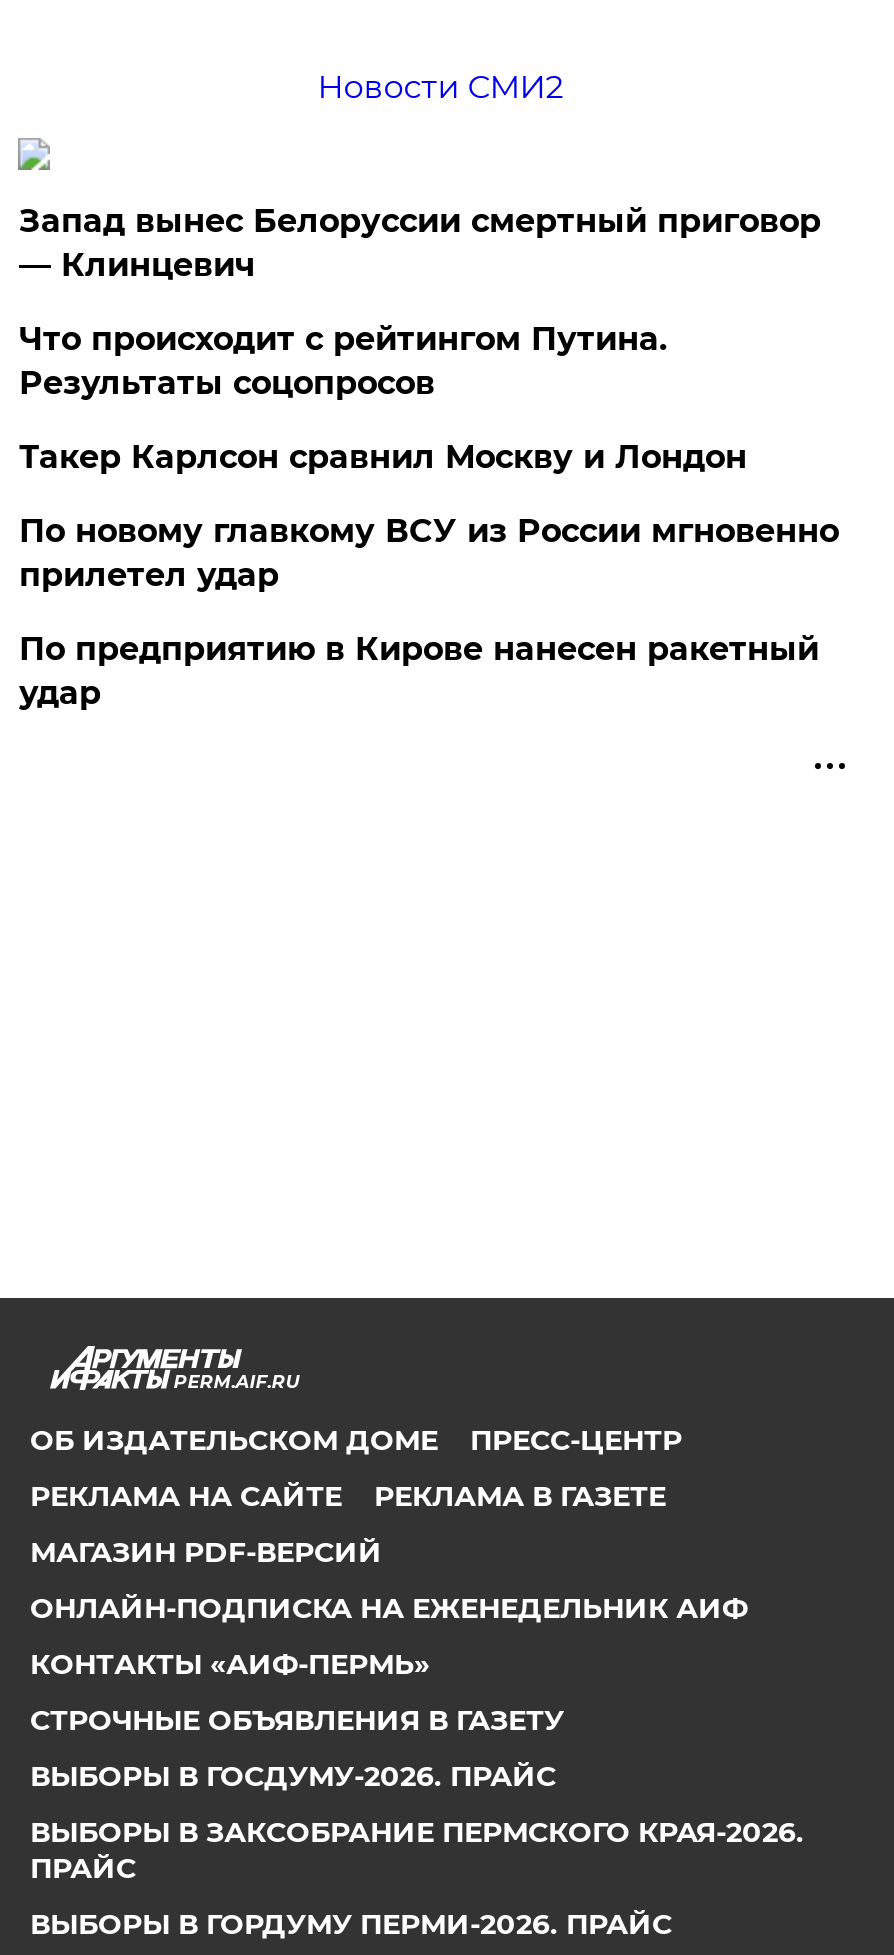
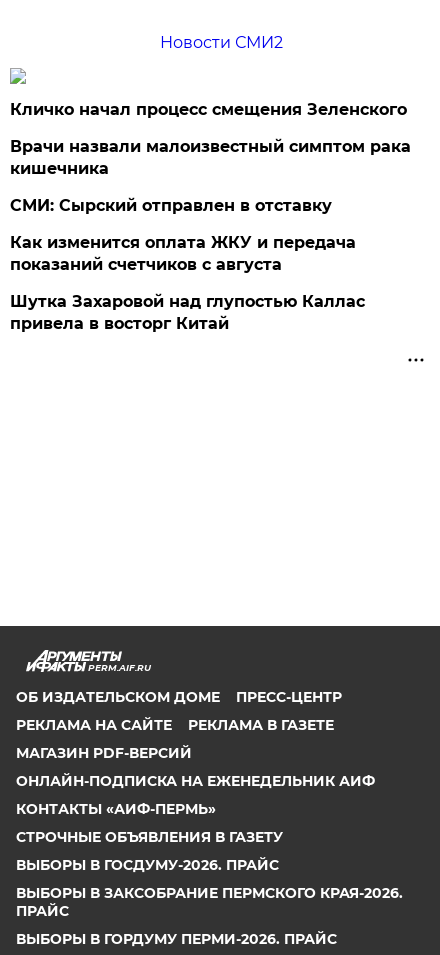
- Запад вынес Белоруссии смертный приговор
- — Клинцевич
+ Кличко начал процесс смещения Зеленского

- Что происходит с рейтингом Путина.
- Результаты соцопросов
+ Врачи назвали малоизвестный симптом рака
+ кишечника

- Такер Карлсон сравнил Москву и Лондон
+ СМИ: Сырский отправлен в отставку

- По новому главкому ВСУ из России мгновенно
- прилетел удар
+ Как изменится оплата ЖКУ и передача
+ показаний счетчиков с августа

- По предприятию в Кирове нанесен ракетный
- удар
+ Шутка Захаровой над глупостью Каллас
+ привела в восторг Китай
